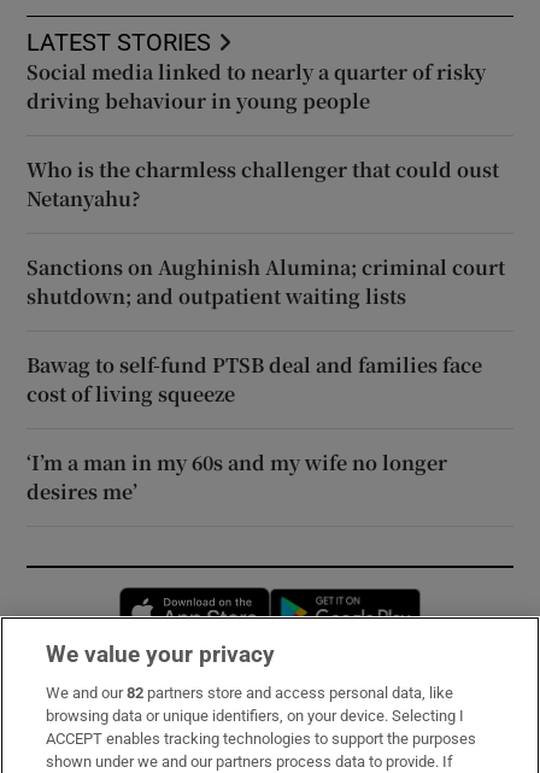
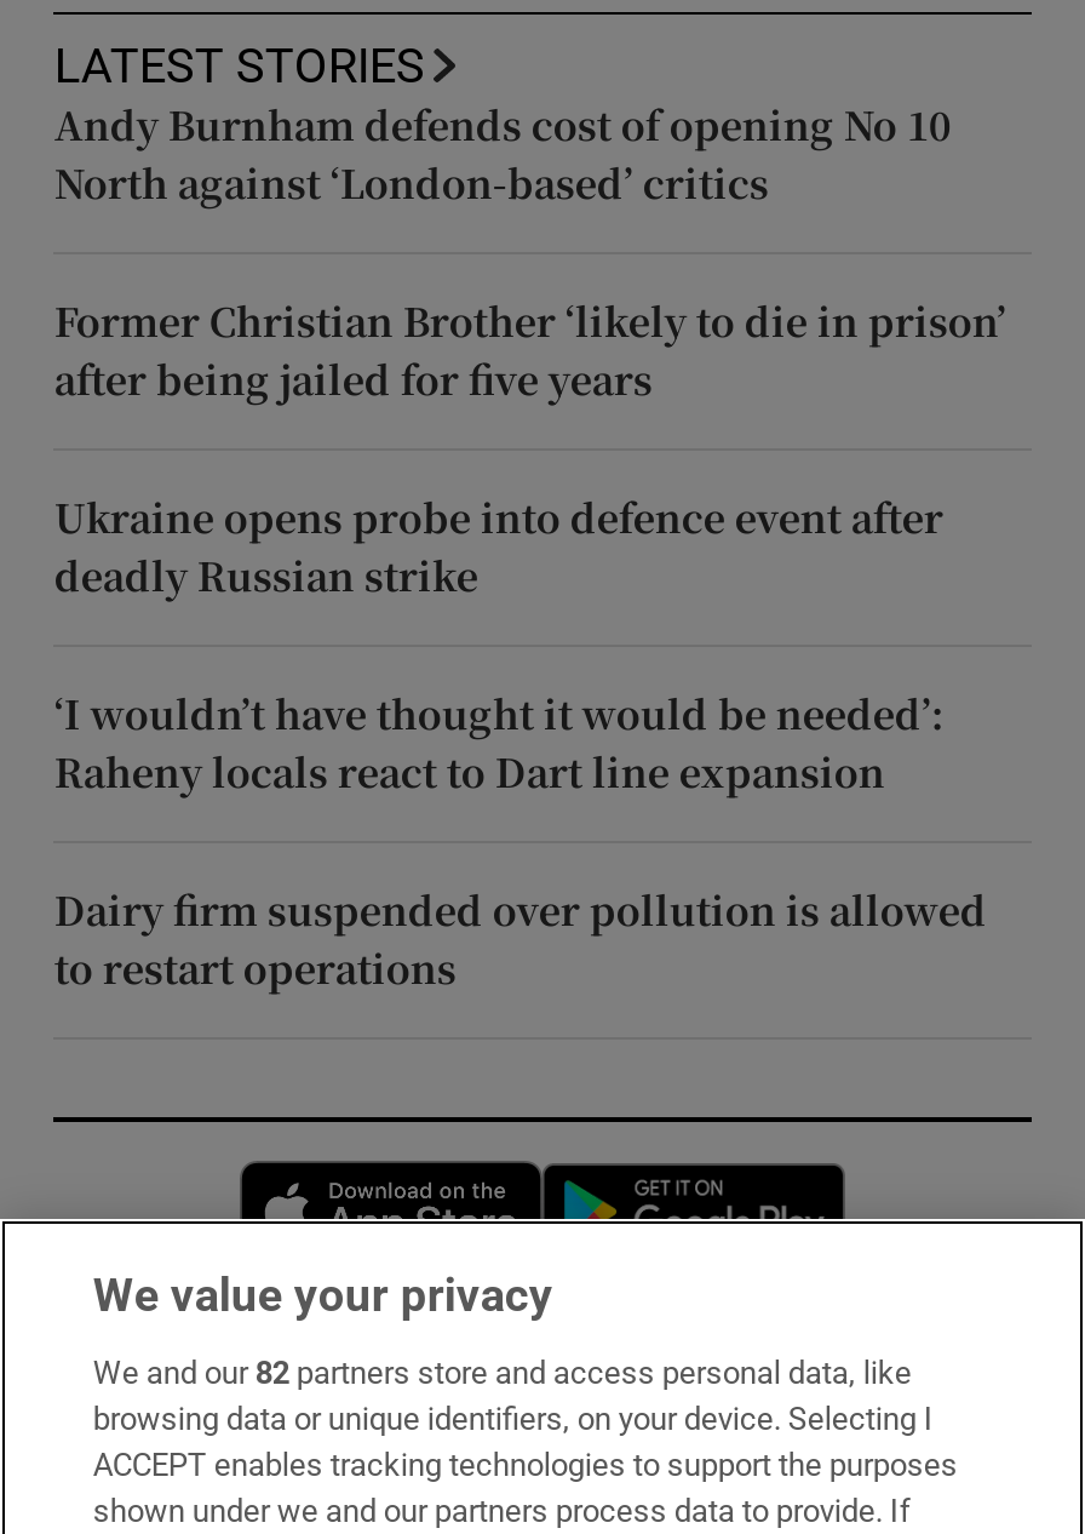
- Social media linked to nearly a quarter of risky
- driving behaviour in young people
+ Andy Burnham defends cost of opening No 10
+ North against ‘London-based’ critics

- Who is the charmless challenger that could oust
- Netanyahu?
+ Former Christian Brother ‘likely to die in prison’
+ after being jailed for five years

- Sanctions on Aughinish Alumina; criminal court
- shutdown; and outpatient waiting lists
+ Ukraine opens probe into defence event after
+ deadly Russian strike

- Bawag to self-fund PTSB deal and families face
- cost of living squeeze
+ ‘I wouldn’t have thought it would be needed’:
+ Raheny locals react to Dart line expansion

- ‘I’m a man in my 60s and my wife no longer
- desires me’
+ Dairy firm suspended over pollution is allowed
+ to restart operations
